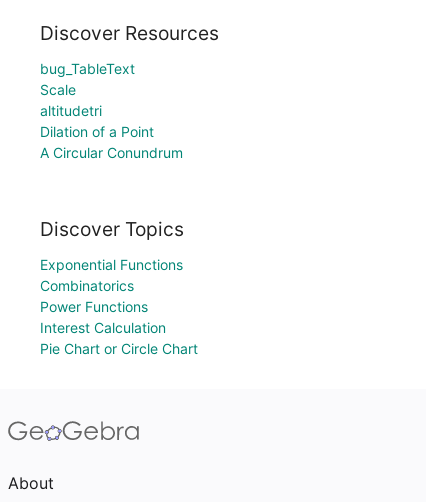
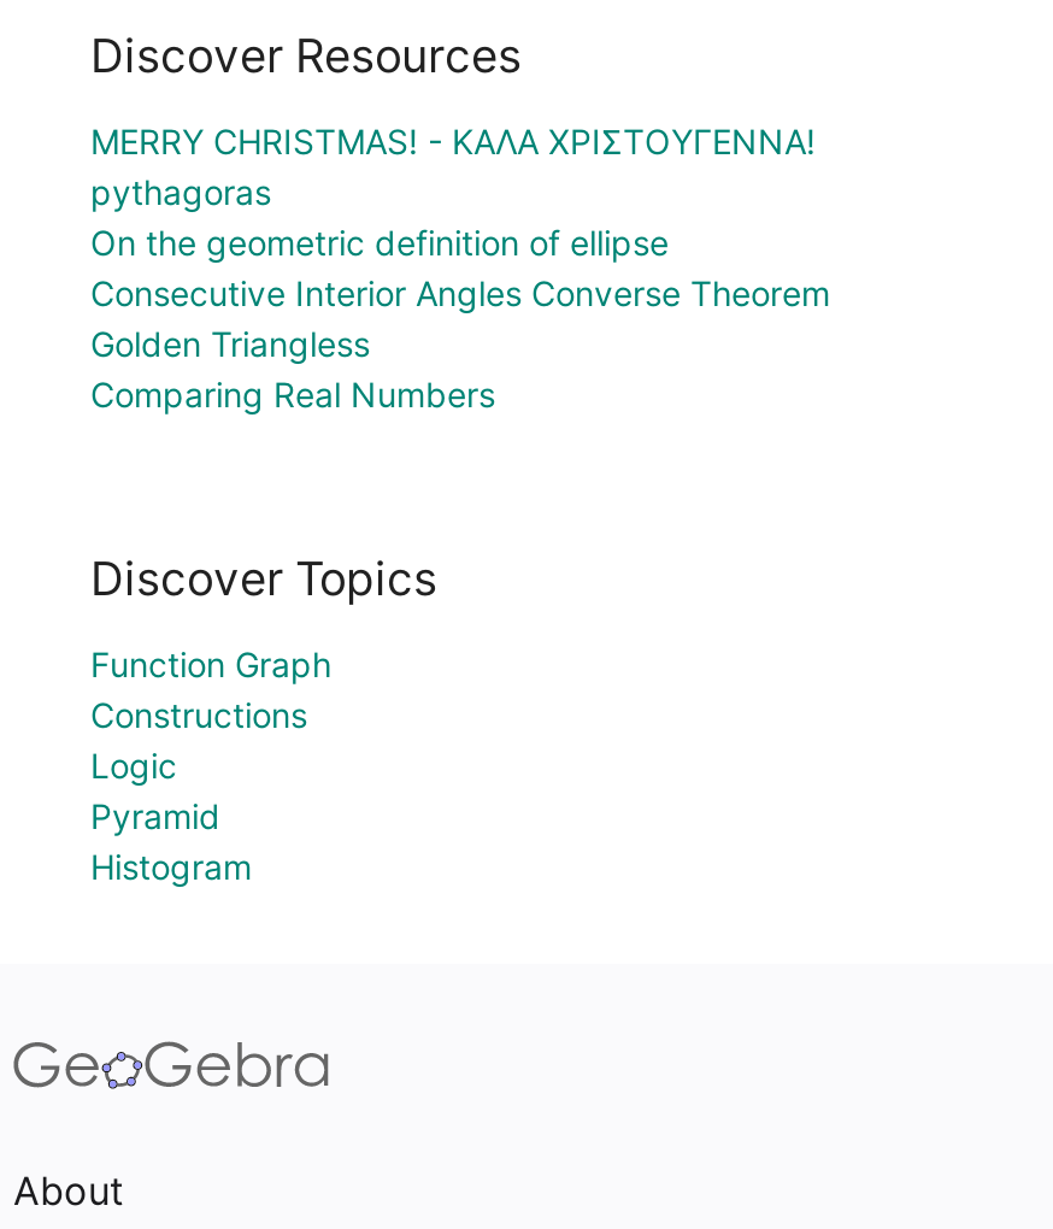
- bug_TableText
- Scale
- altitudetri
- Dilation of a Point
- A Circular Conundrum
+ MERRY CHRISTMAS! - ΚΑΛΑ ΧΡΙΣΤΟΥΓΕΝΝΑ!
+ pythagoras
+ On the geometric definition of ellipse
+ Consecutive Interior Angles Converse Theorem
+ Golden Triangless
+ Comparing Real Numbers

- Exponential Functions
- Combinatorics
- Power Functions
- Interest Calculation
- Pie Chart or Circle Chart
+ Function Graph
+ Constructions
+ Logic
+ Pyramid
+ Histogram
